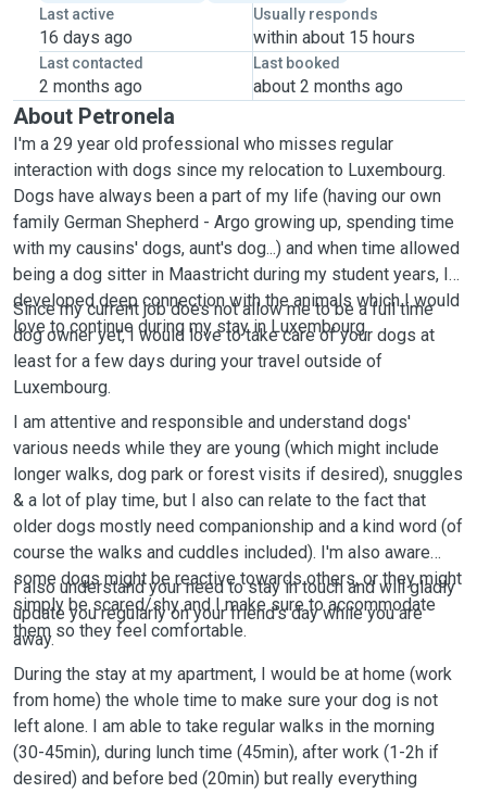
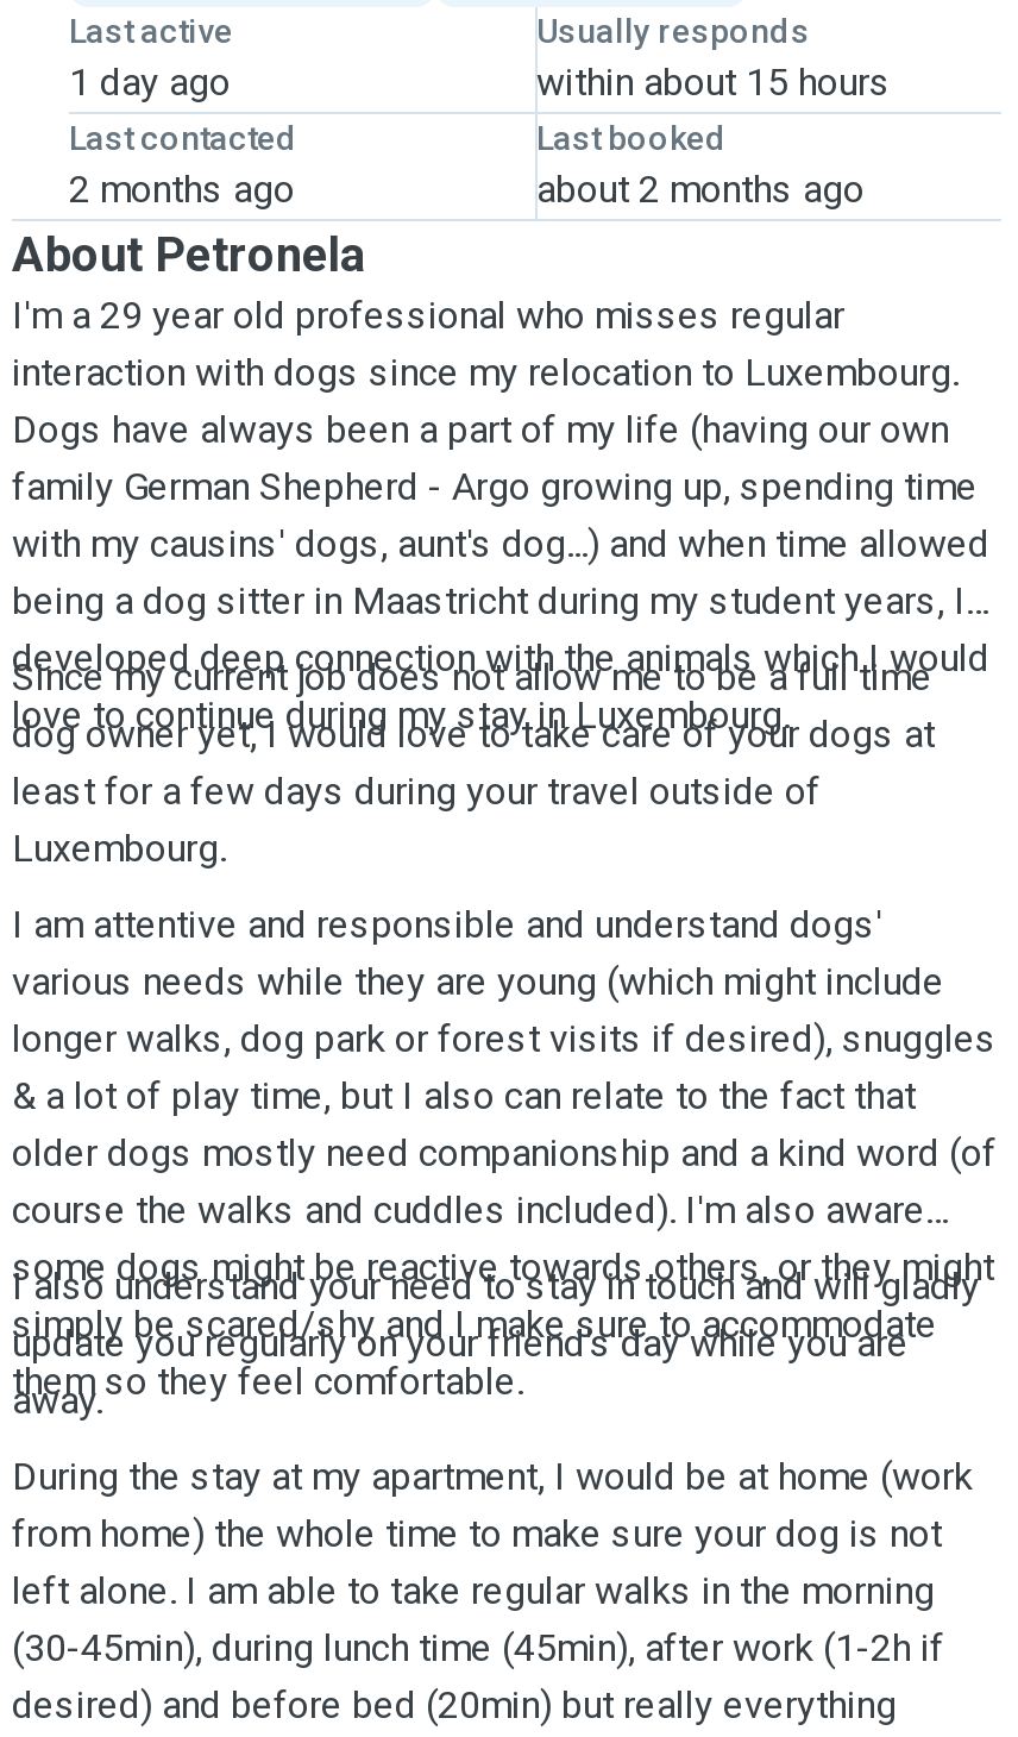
- 16 days ago
+ 1 day ago
